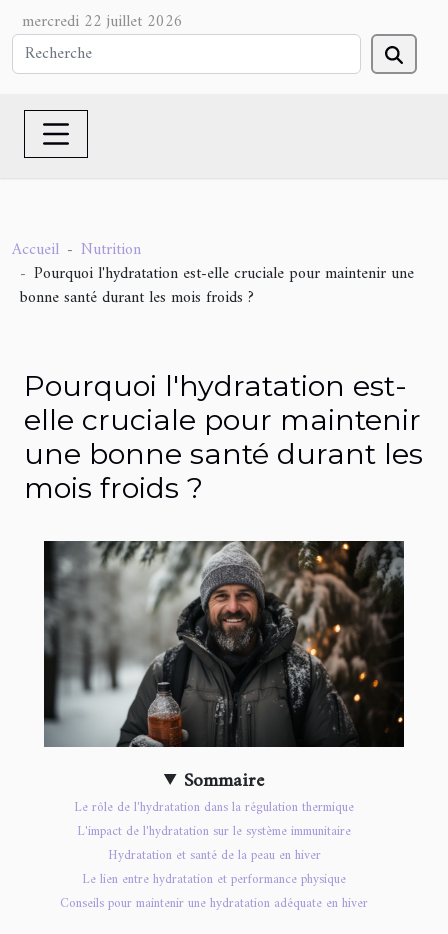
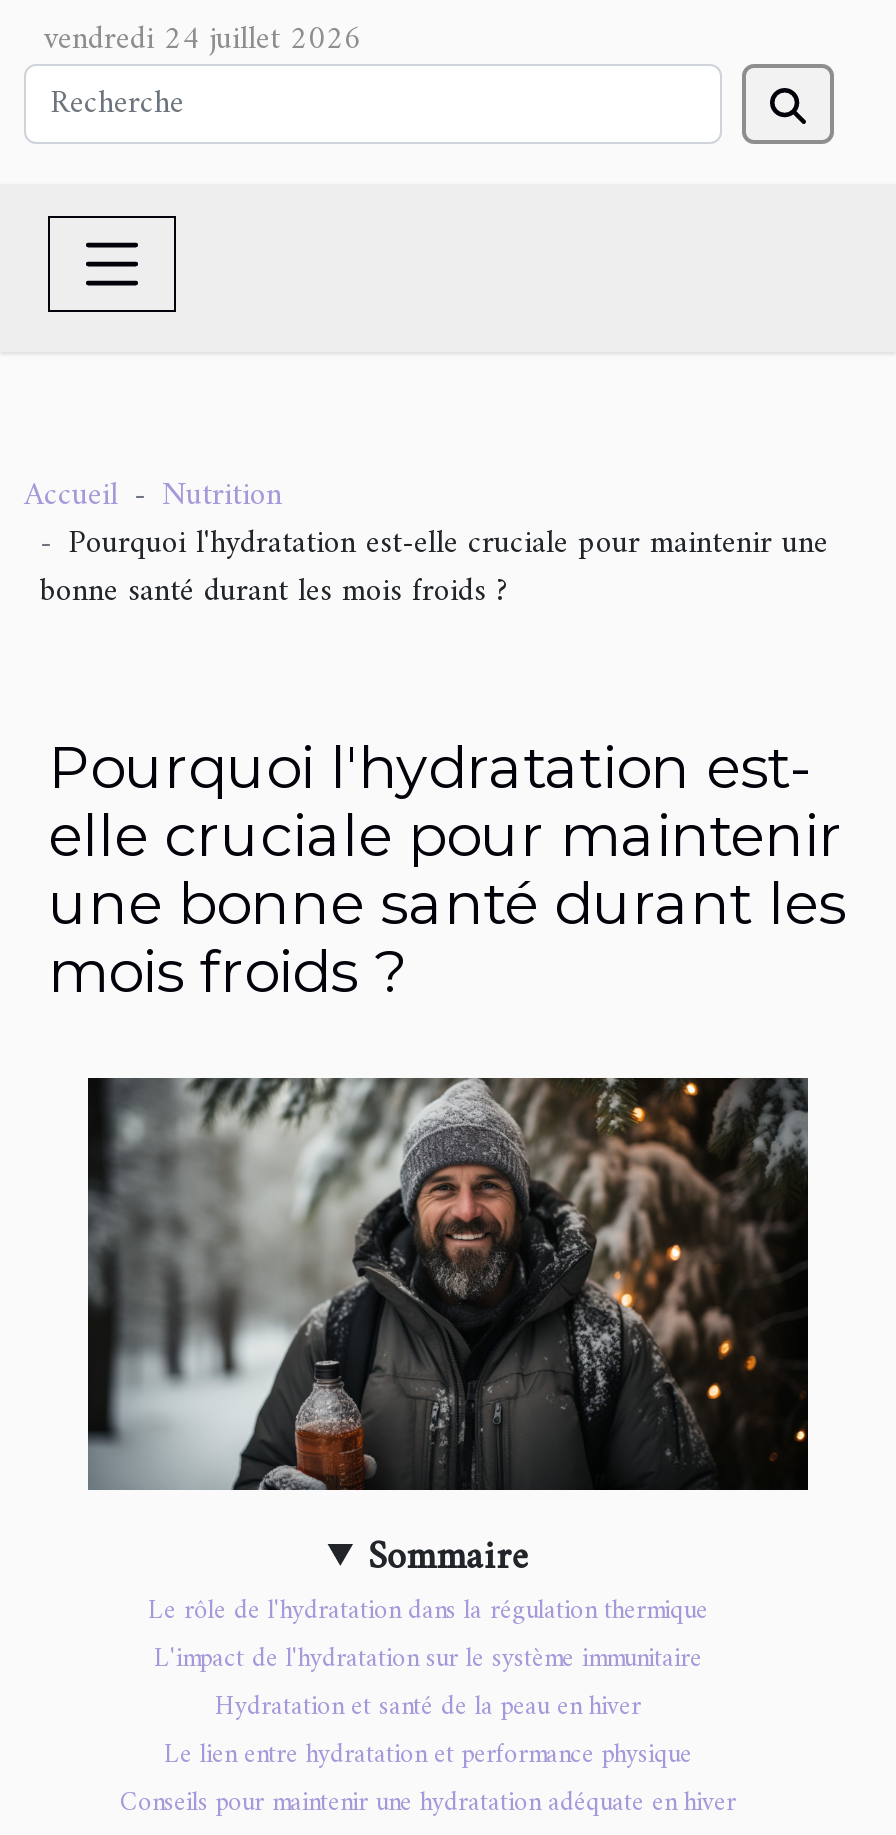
- mercredi 22 juillet 2026
+ vendredi 24 juillet 2026
